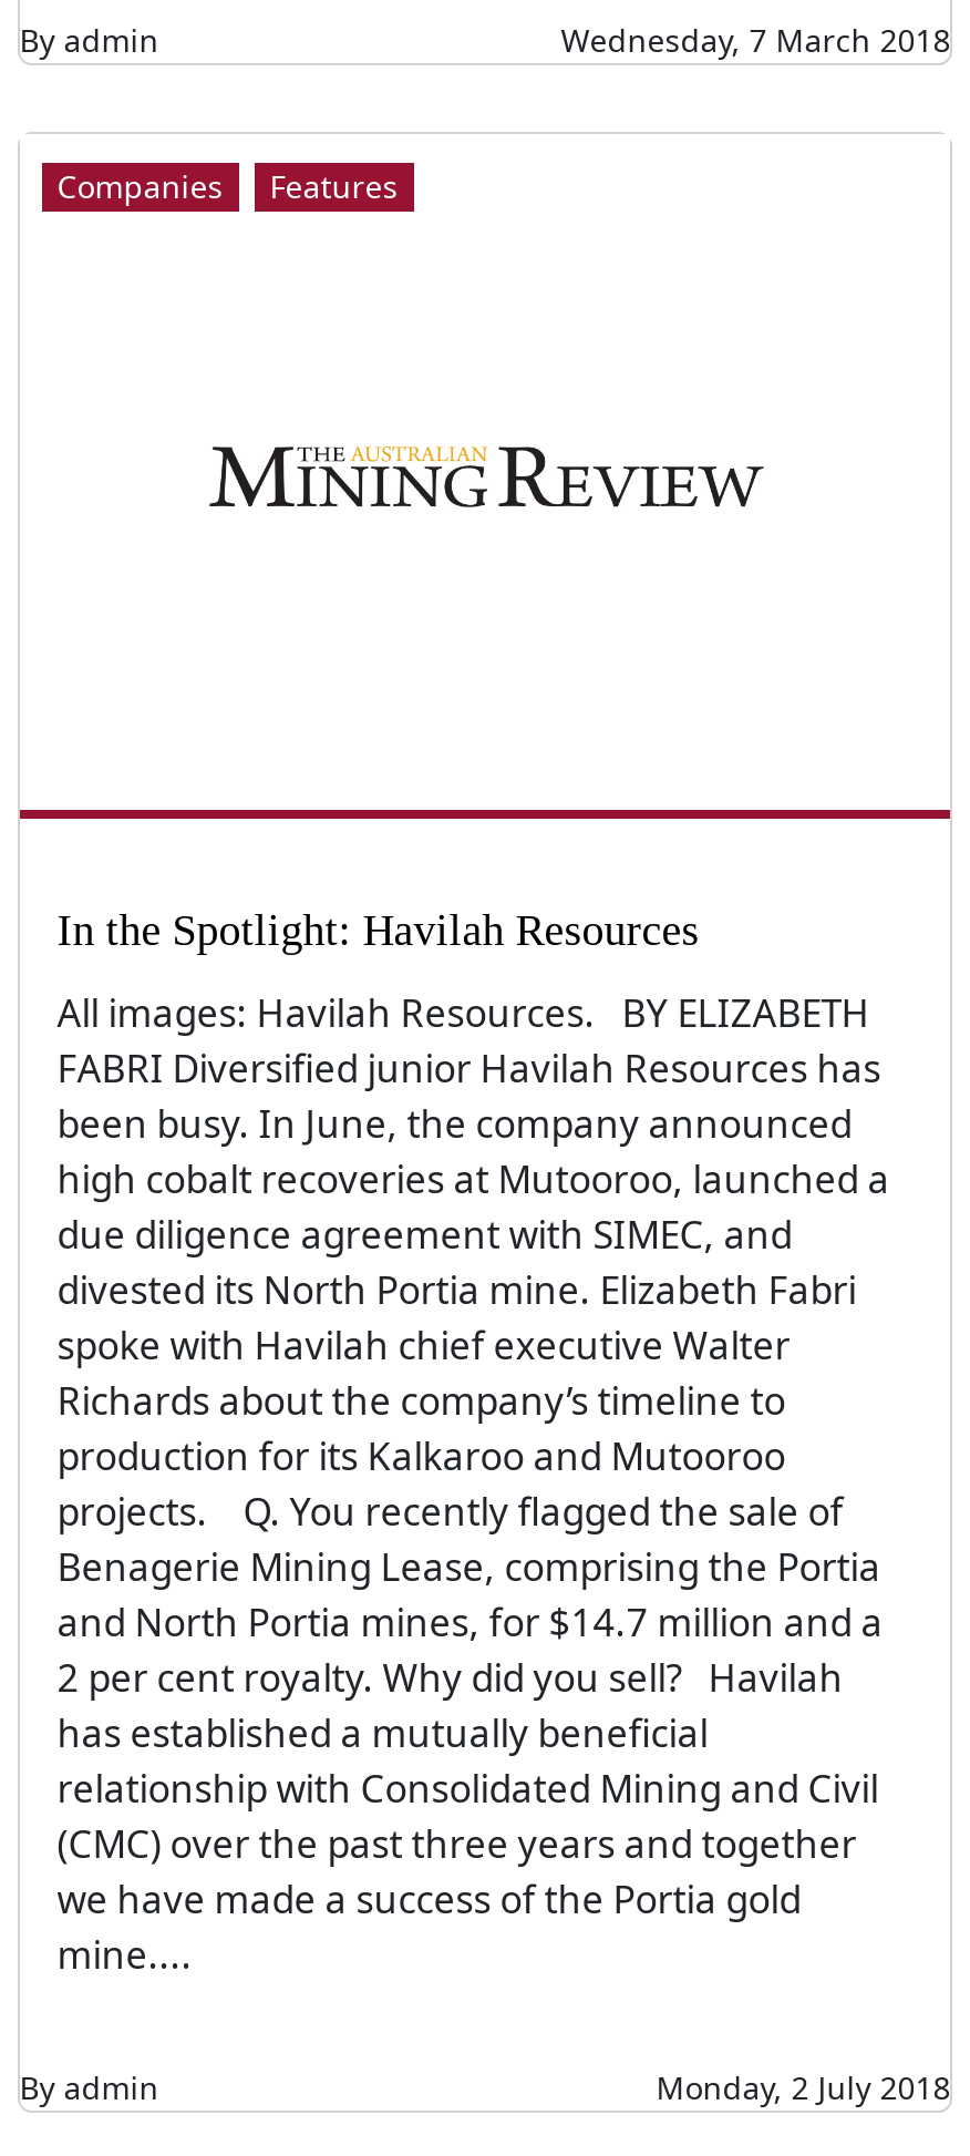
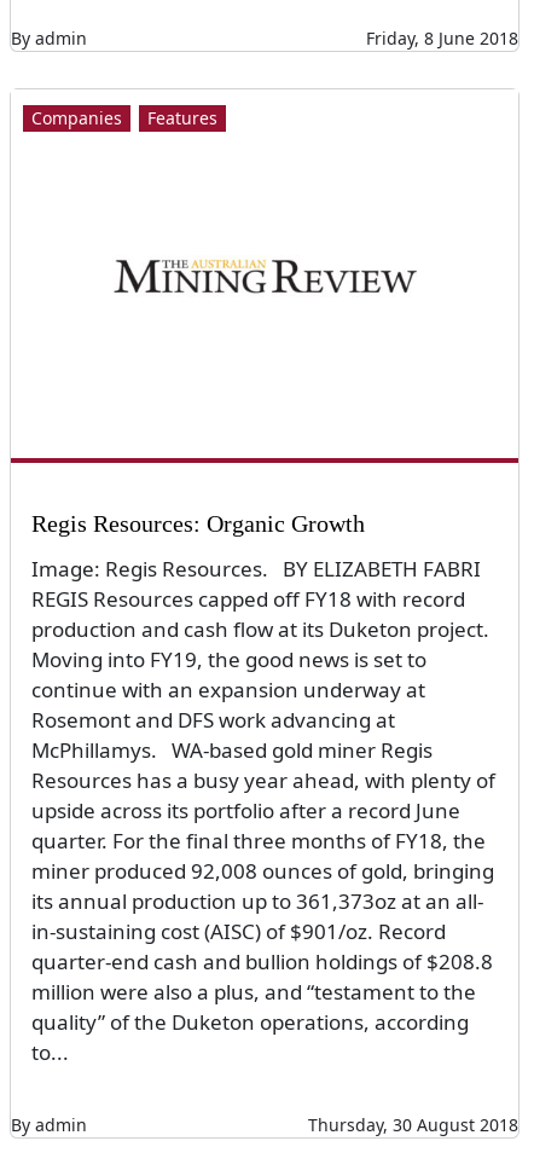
- Wednesday, 7 March 2018
+ Friday, 8 June 2018

- In the Spotlight: Havilah Resources
+ Regis Resources: Organic Growth

- All images: Havilah Resources. BY ELIZABETH
- FABRI Diversified junior Havilah Resources has
- been busy. In June, the company announced
- high cobalt recoveries at Mutooroo, launched a
- due diligence agreement with SIMEC, and
- divested its North Portia mine. Elizabeth Fabri
- spoke with Havilah chief executive Walter
- Richards about the company’s timeline to
- production for its Kalkaroo and Mutooroo
- projects. Q. You recently flagged the sale of
- Benagerie Mining Lease, comprising the Portia
- and North Portia mines, for $14.7 million and a
- 2 per cent royalty. Why did you sell? Havilah
- has established a mutually beneficial
- relationship with Consolidated Mining and Civil
- (CMC) over the past three years and together
- we have made a success of the Portia gold
- mine....
+ Image: Regis Resources. BY ELIZABETH FABRI
+ REGIS Resources capped off FY18 with record
+ production and cash flow at its Duketon project.
+ Moving into FY19, the good news is set to
+ continue with an expansion underway at
+ Rosemont and DFS work advancing at
+ McPhillamys. WA-based gold miner Regis
+ Resources has a busy year ahead, with plenty of
+ upside across its portfolio after a record June
+ quarter. For the final three months of FY18, the
+ miner produced 92,008 ounces of gold, bringing
+ its annual production up to 361,373oz at an all-
+ in-sustaining cost (AISC) of $901/oz. Record
+ quarter-end cash and bullion holdings of $208.8
+ million were also a plus, and “testament to the
+ quality” of the Duketon operations, according
+ to...

- Monday, 2 July 2018
+ Thursday, 30 August 2018
